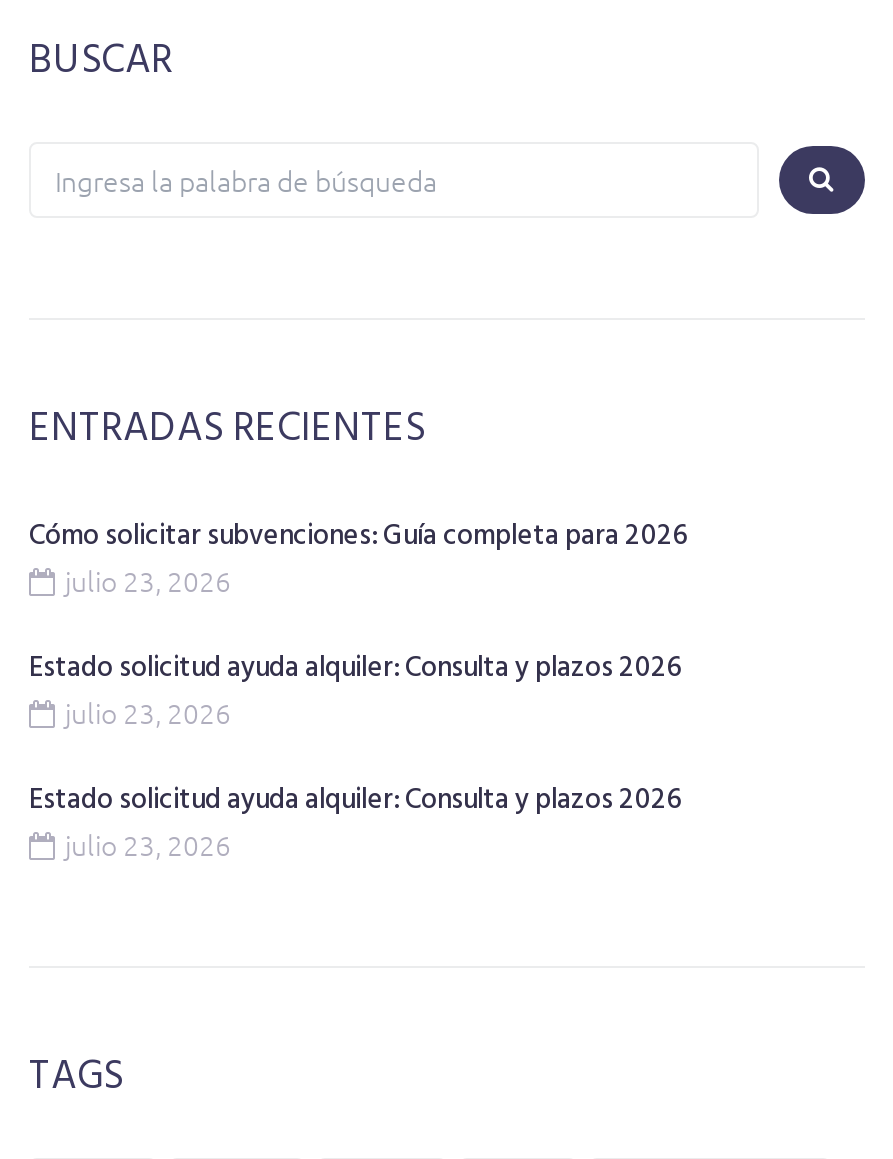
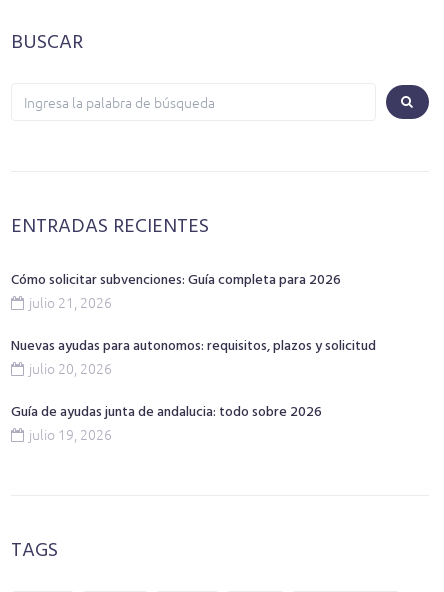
- julio 23, 2026
+ julio 21, 2026

- Estado solicitud ayuda alquiler: Consulta y plazos 2026
- julio 23, 2026
+ Nuevas ayudas para autonomos: requisitos, plazos y solicitud
+ julio 20, 2026

- Estado solicitud ayuda alquiler: Consulta y plazos 2026
- julio 23, 2026
+ Guía de ayudas junta de andalucia: todo sobre 2026
+ julio 19, 2026
